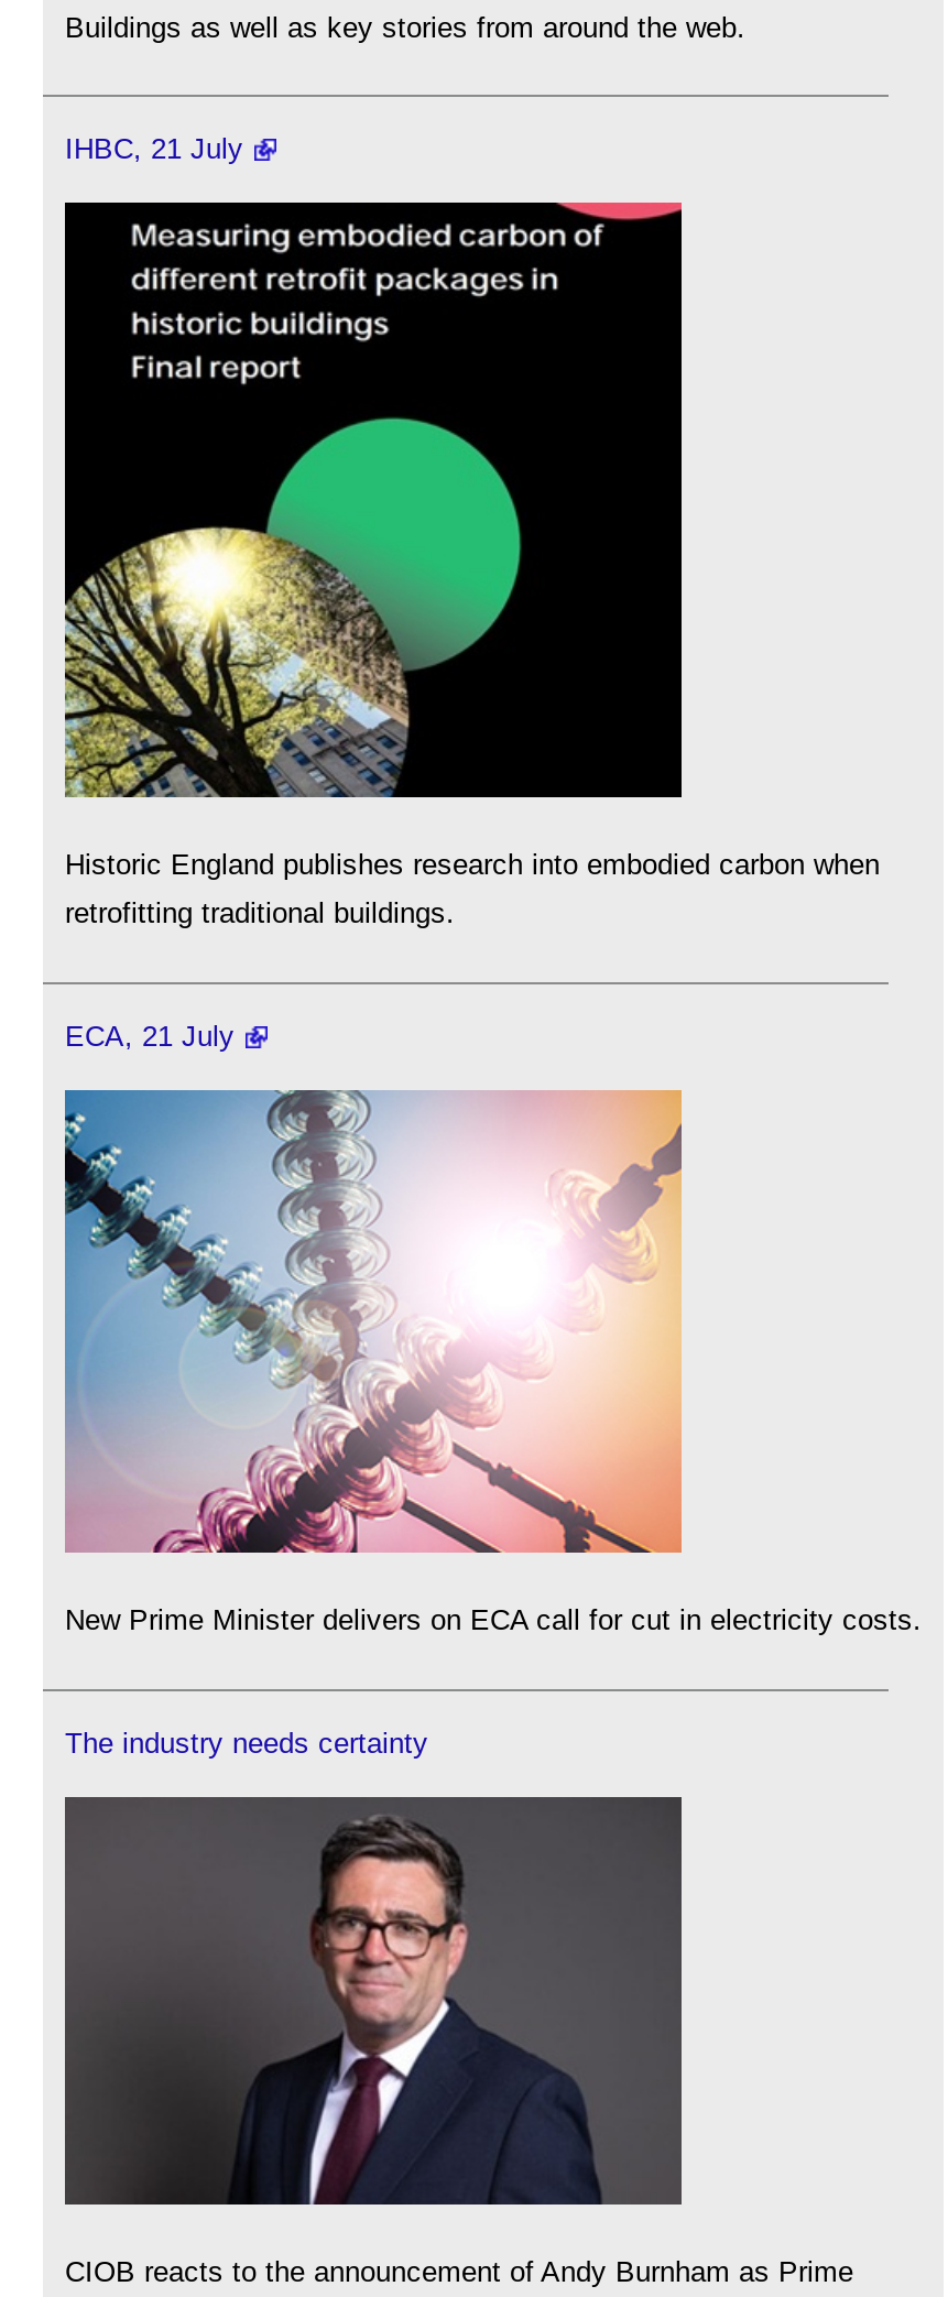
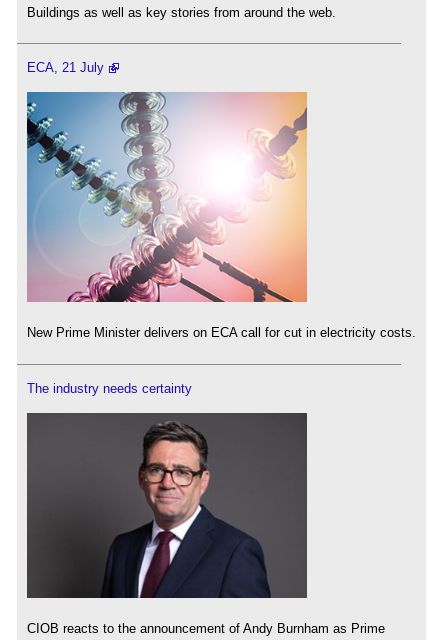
- IHBC, 21 July

- [image]
- Historic England publishes research into embodied carbon when
- retrofitting traditional buildings.
